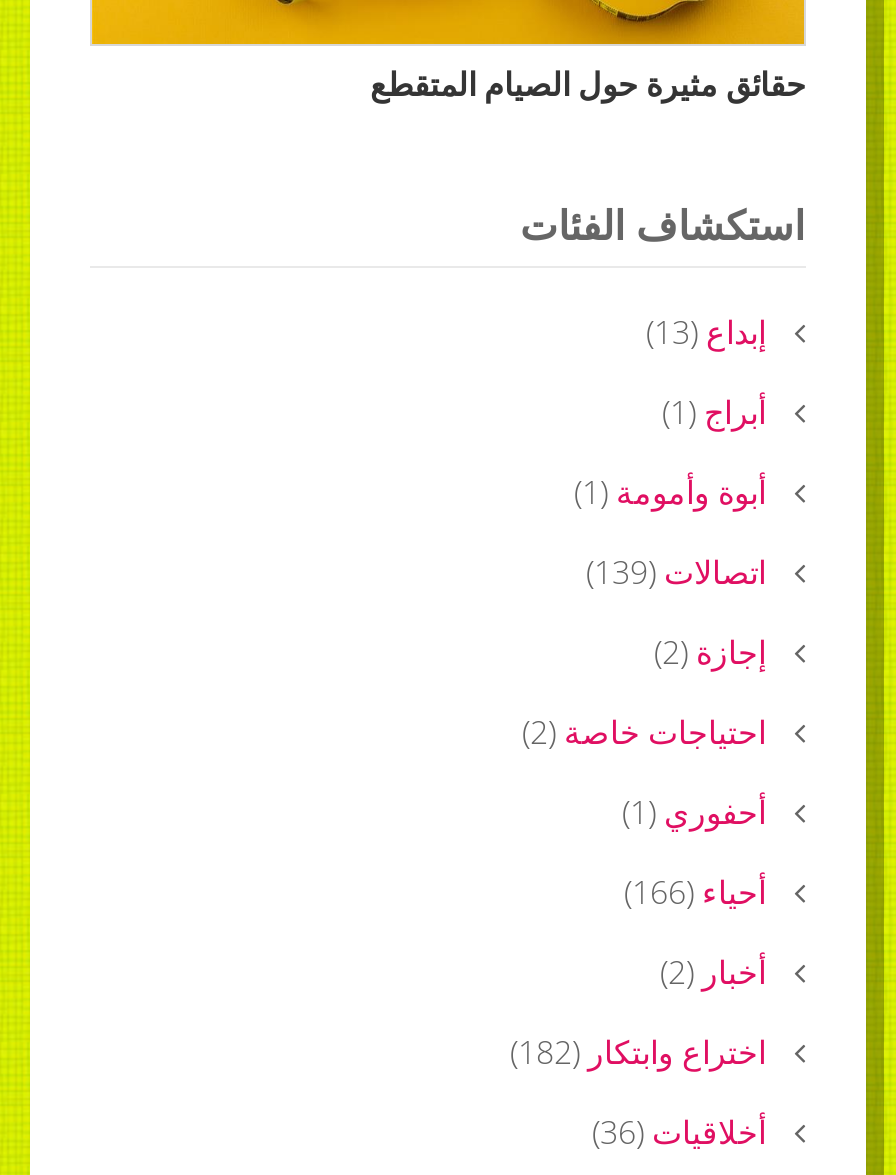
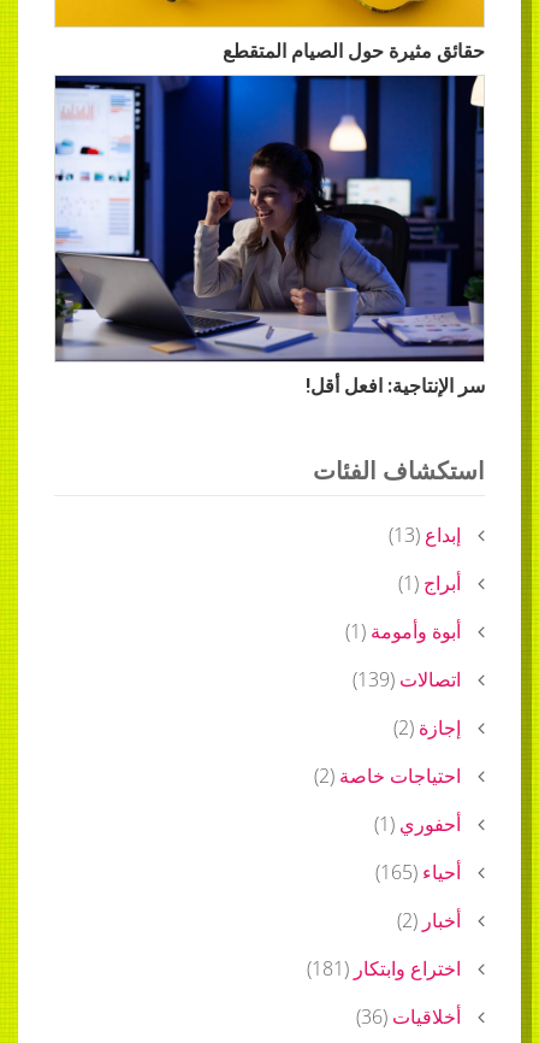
+ [image]
+ سر الإنتاجية: افعل أقل!

- أحياء (166)
+ أحياء (165)

- اختراع وابتكار (182)
+ اختراع وابتكار (181)
